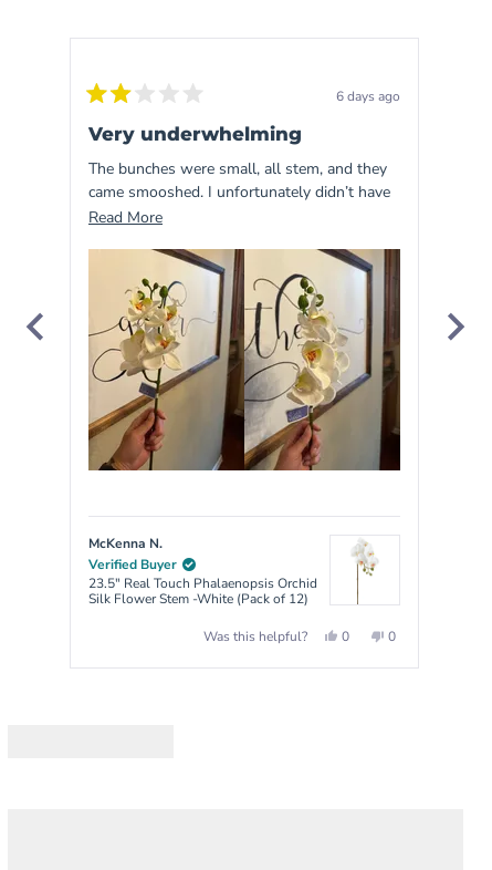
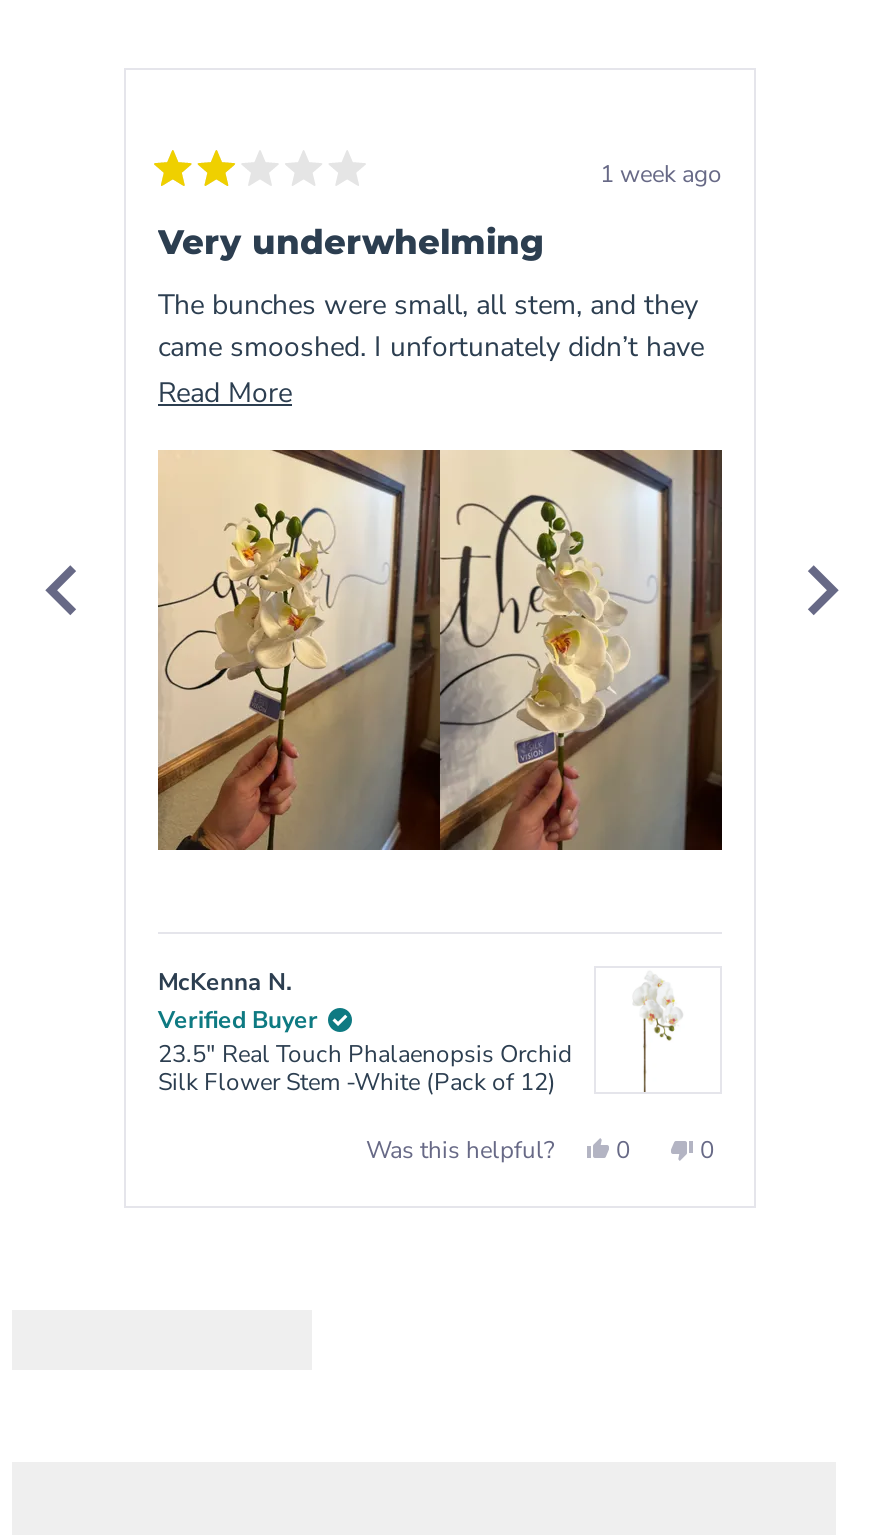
- 6 days ago
+ 1 week ago
